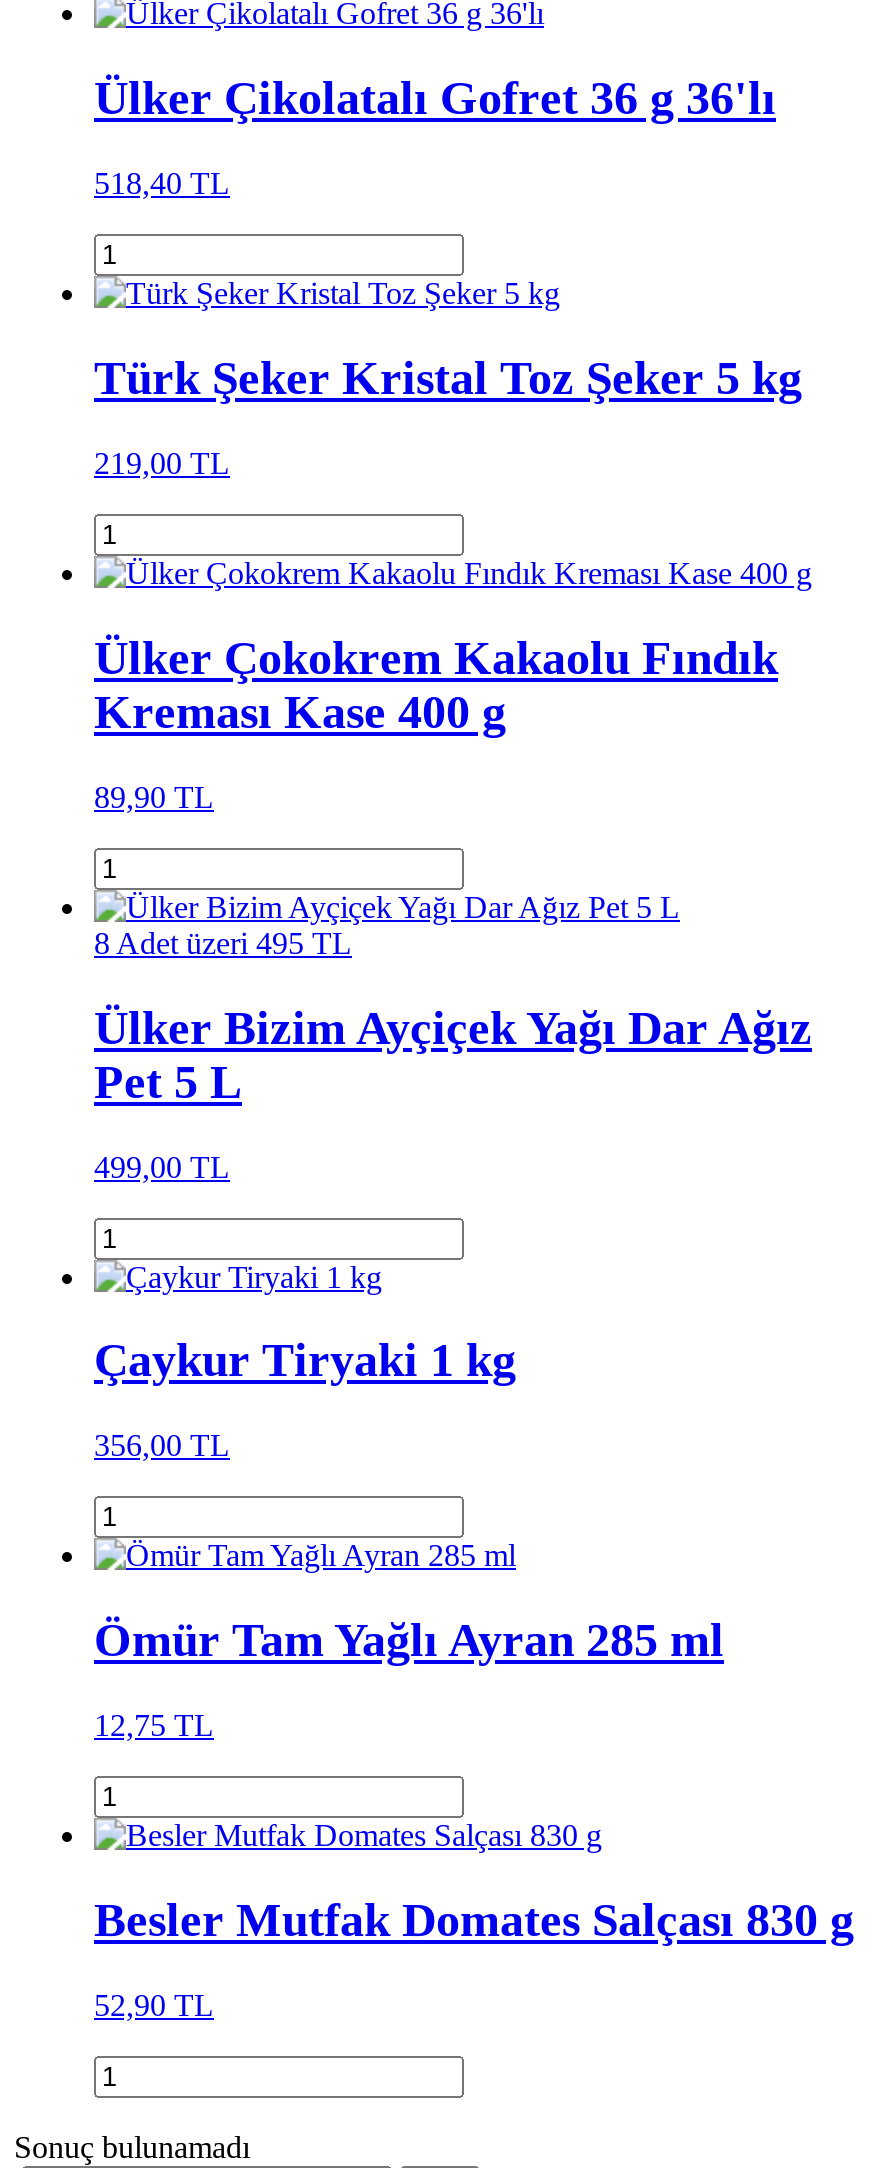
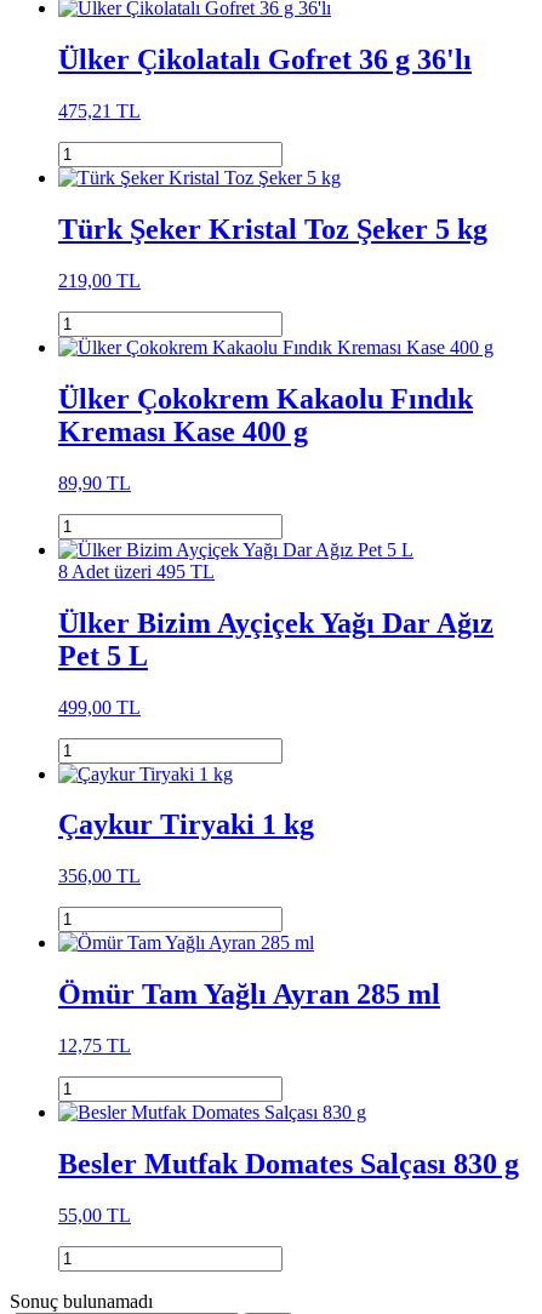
- 518,40 TL
+ 475,21 TL

- 52,90 TL
+ 55,00 TL
